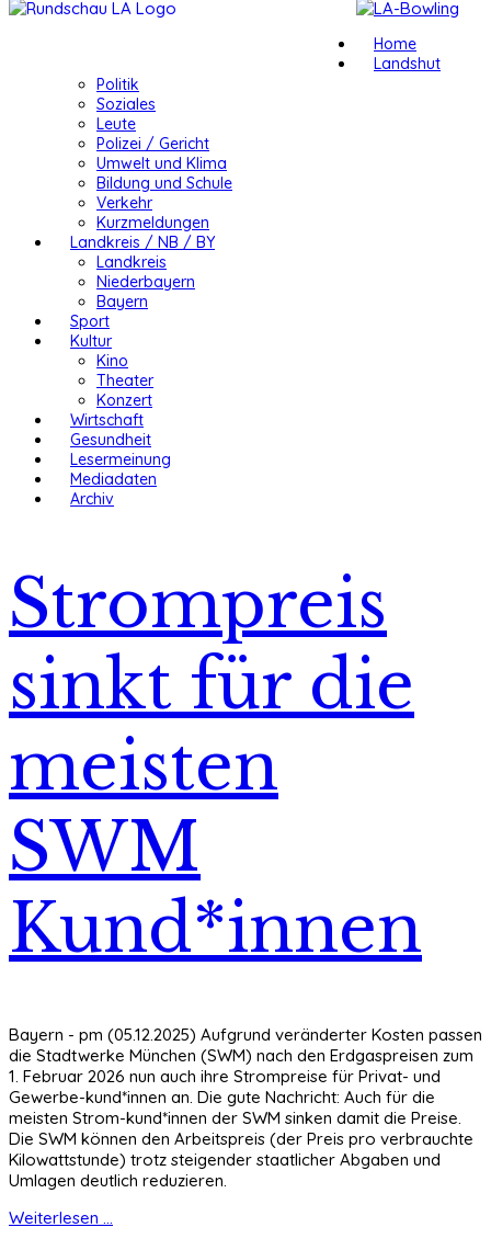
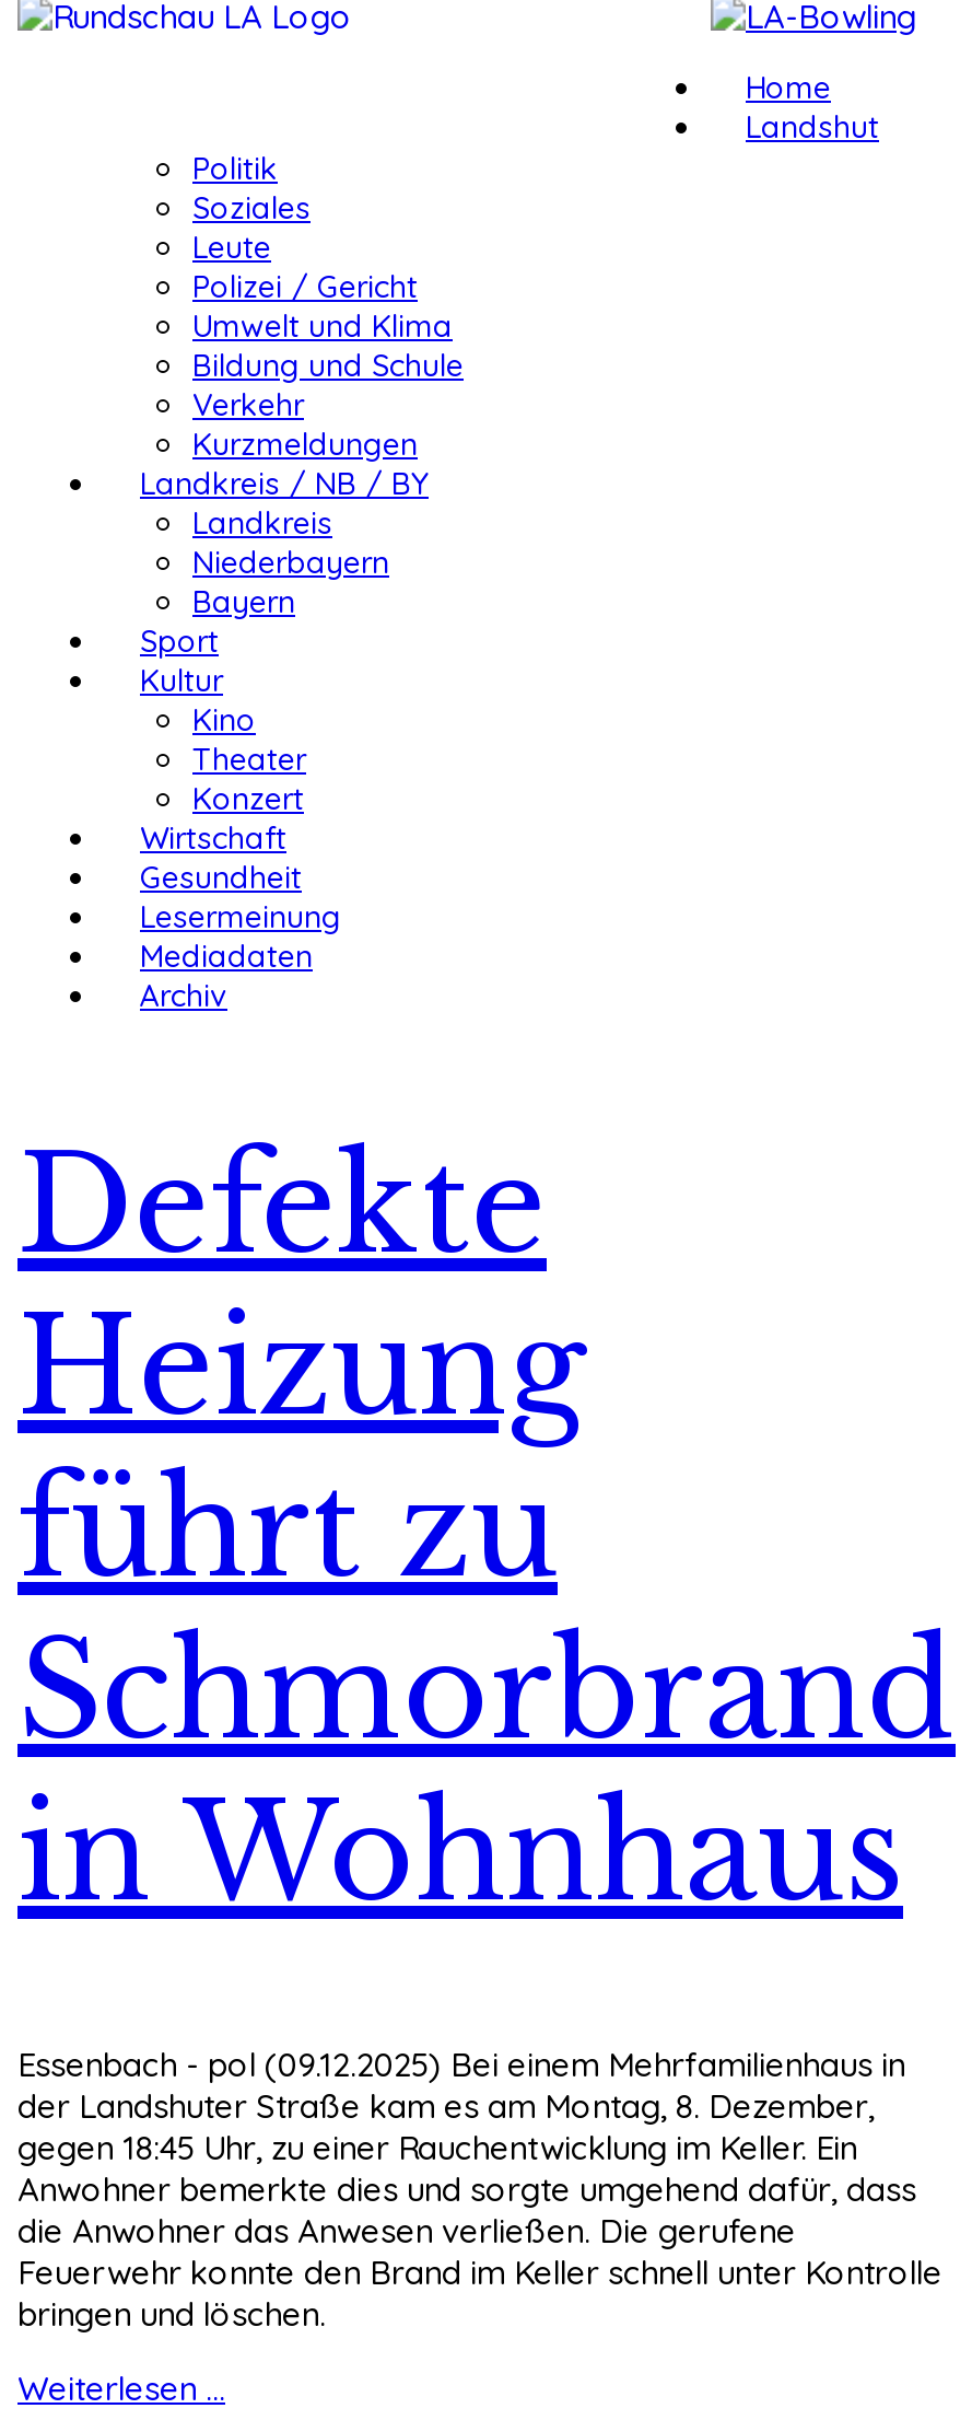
- Strompreis
- sinkt für die
- meisten
- SWM
- Kund*innen
+ Defekte
+ Heizung
+ führt zu
+ Schmorbrand
+ in Wohnhaus

- Bayern - pm (05.12.2025) Aufgrund veränderter Kosten passen
- die Stadtwerke München (SWM) nach den Erdgaspreisen zum
- 1. Februar 2026 nun auch ihre Strompreise für Privat- und
- Gewerbe-kund*innen an. Die gute Nachricht: Auch für die
- meisten Strom-kund*innen der SWM sinken damit die Preise.
- Die SWM können den Arbeitspreis (der Preis pro verbrauchte
- Kilowattstunde) trotz steigender staatlicher Abgaben und
- Umlagen deutlich reduzieren.
+ Essenbach - pol (09.12.2025) Bei einem Mehrfamilienhaus in
+ der Landshuter Straße kam es am Montag, 8. Dezember,
+ gegen 18:45 Uhr, zu einer Rauchentwicklung im Keller. Ein
+ Anwohner bemerkte dies und sorgte umgehend dafür, dass
+ die Anwohner das Anwesen verließen. Die gerufene
+ Feuerwehr konnte den Brand im Keller schnell unter Kontrolle
+ bringen und löschen.
